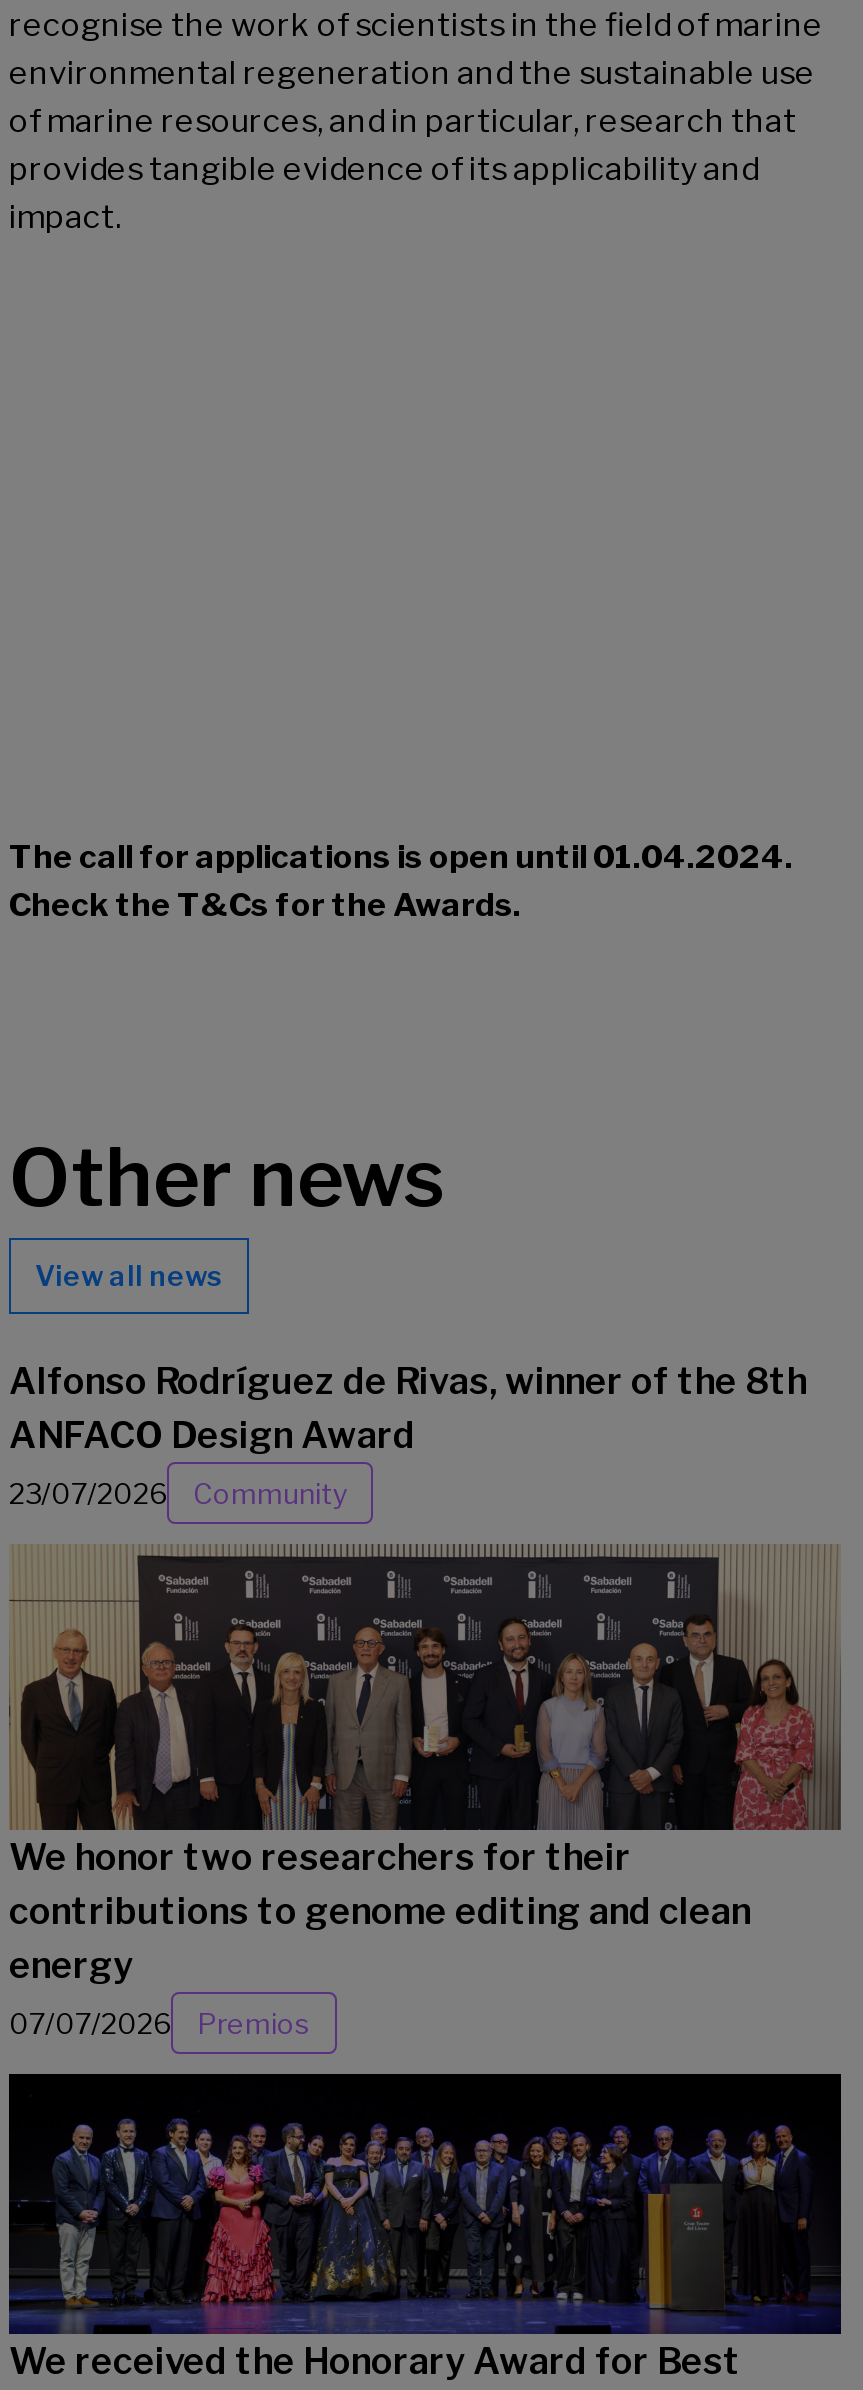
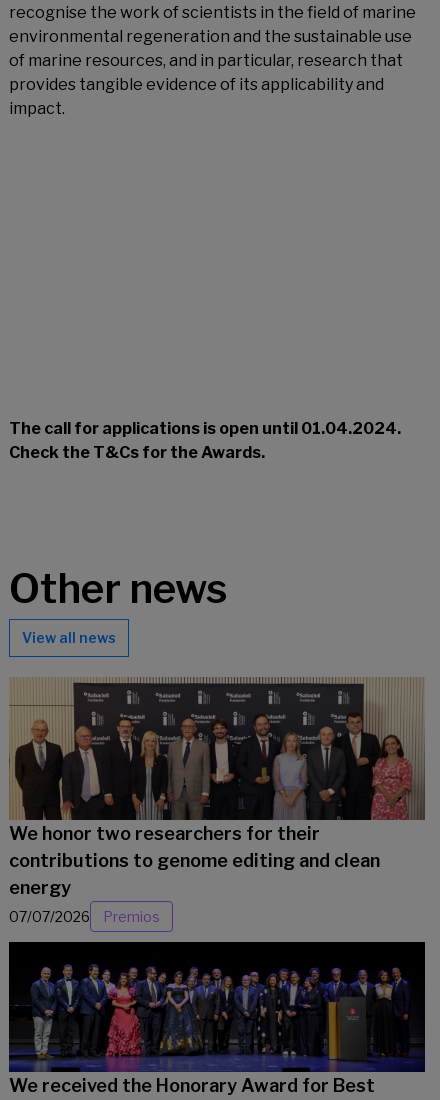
- Alfonso Rodríguez de Rivas, winner of the 8th
- ANFACO Design Award
- 23/07/2026
- Community
